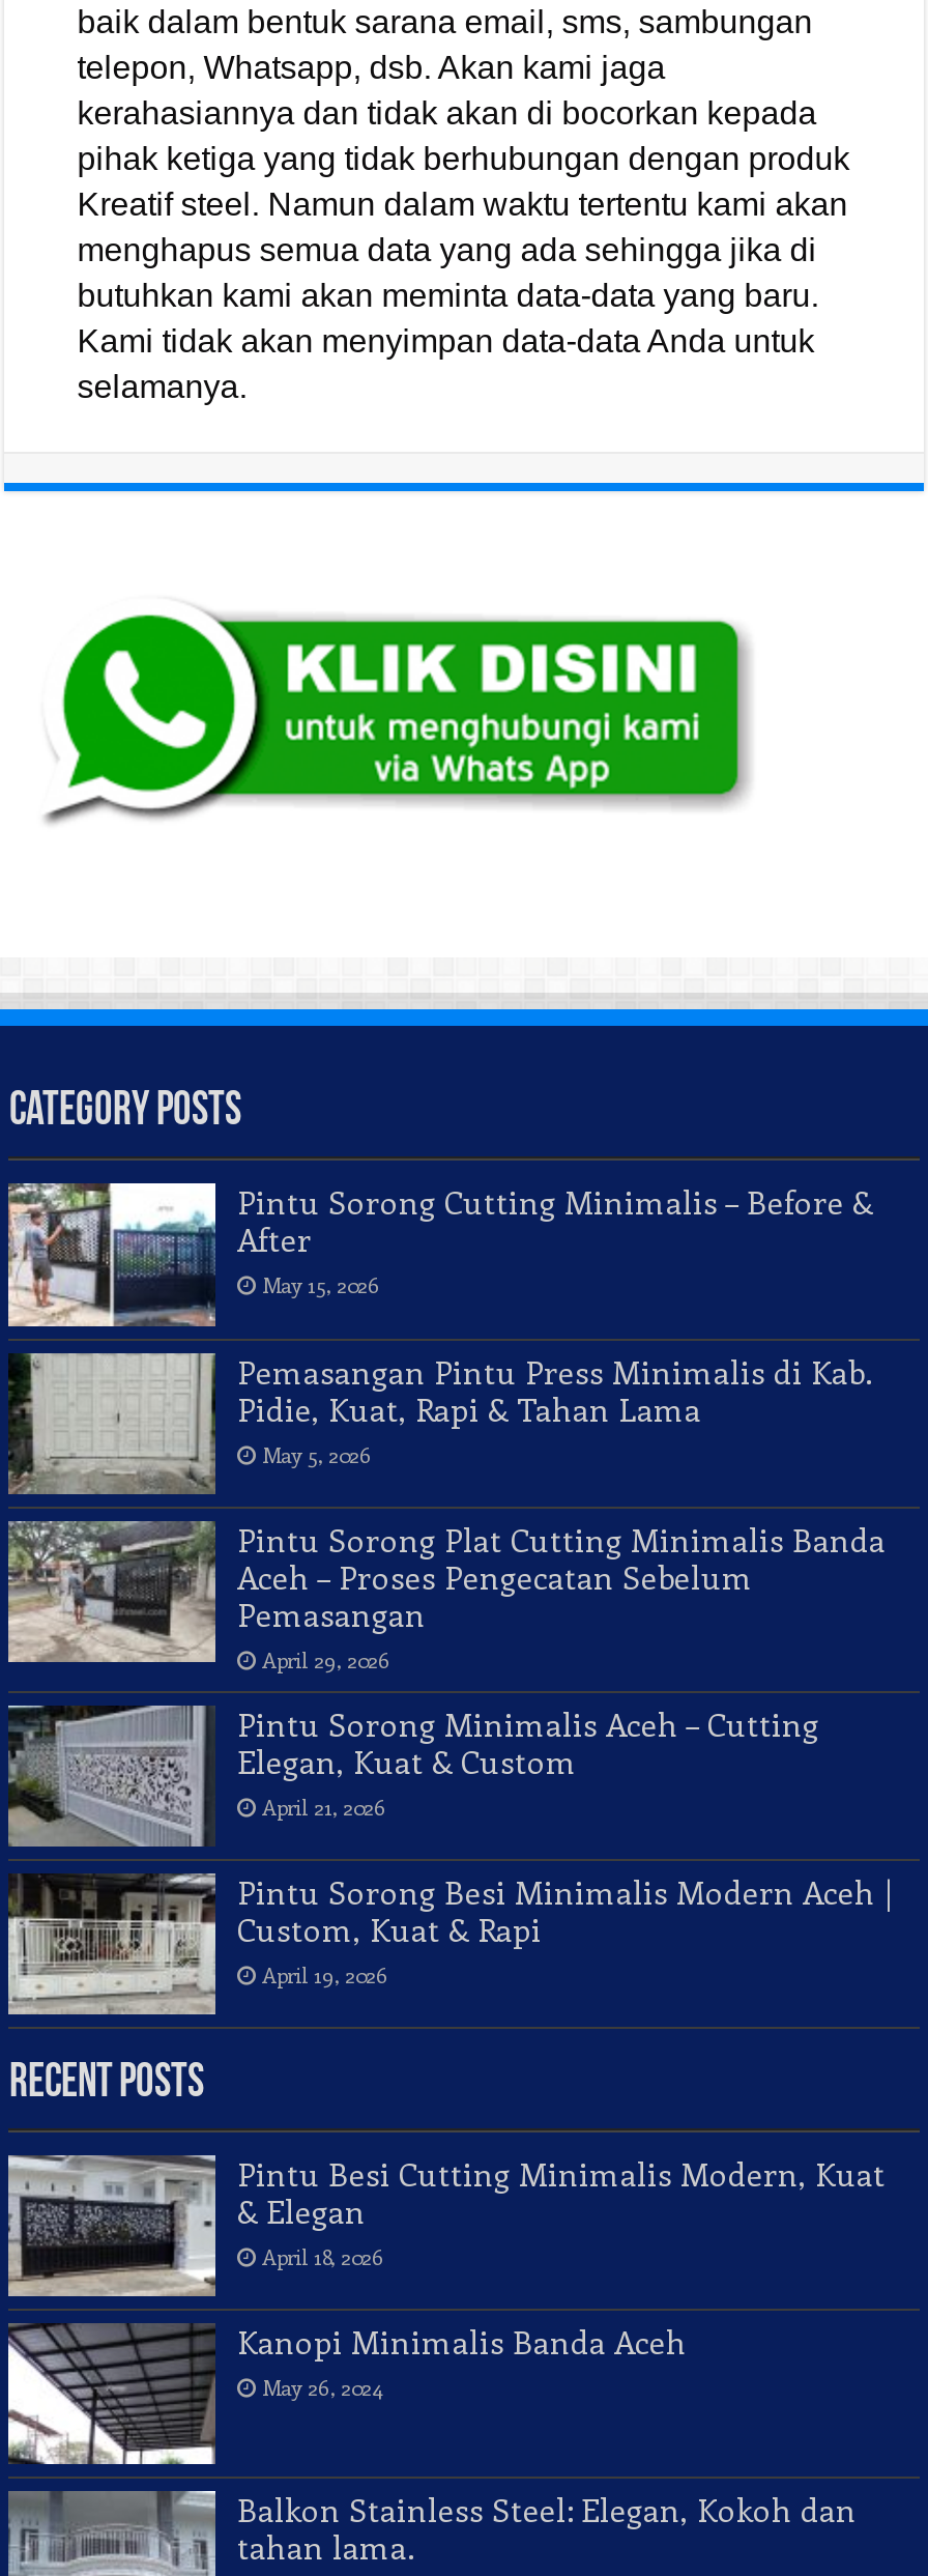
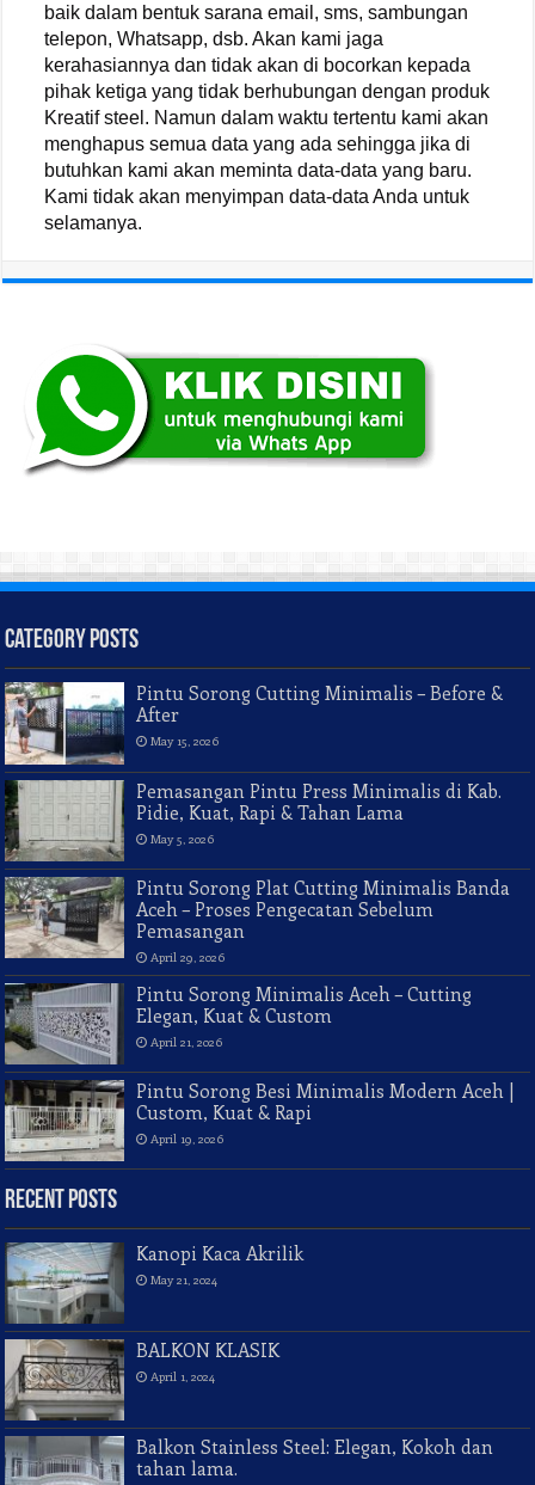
- [image]
- Pintu Besi Cutting Minimalis Modern, Kuat
- & Elegan
- April 18, 2026
+ [image]
+ Kanopi Kaca Akrilik
+ May 21, 2024

- [image]
- Kanopi Minimalis Banda Aceh
- May 26, 2024
+ [image]
+ BALKON KLASIK
+ April 1, 2024
